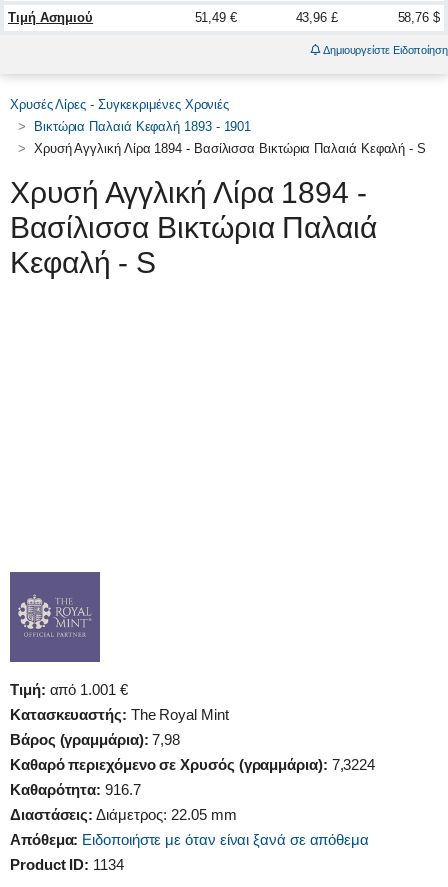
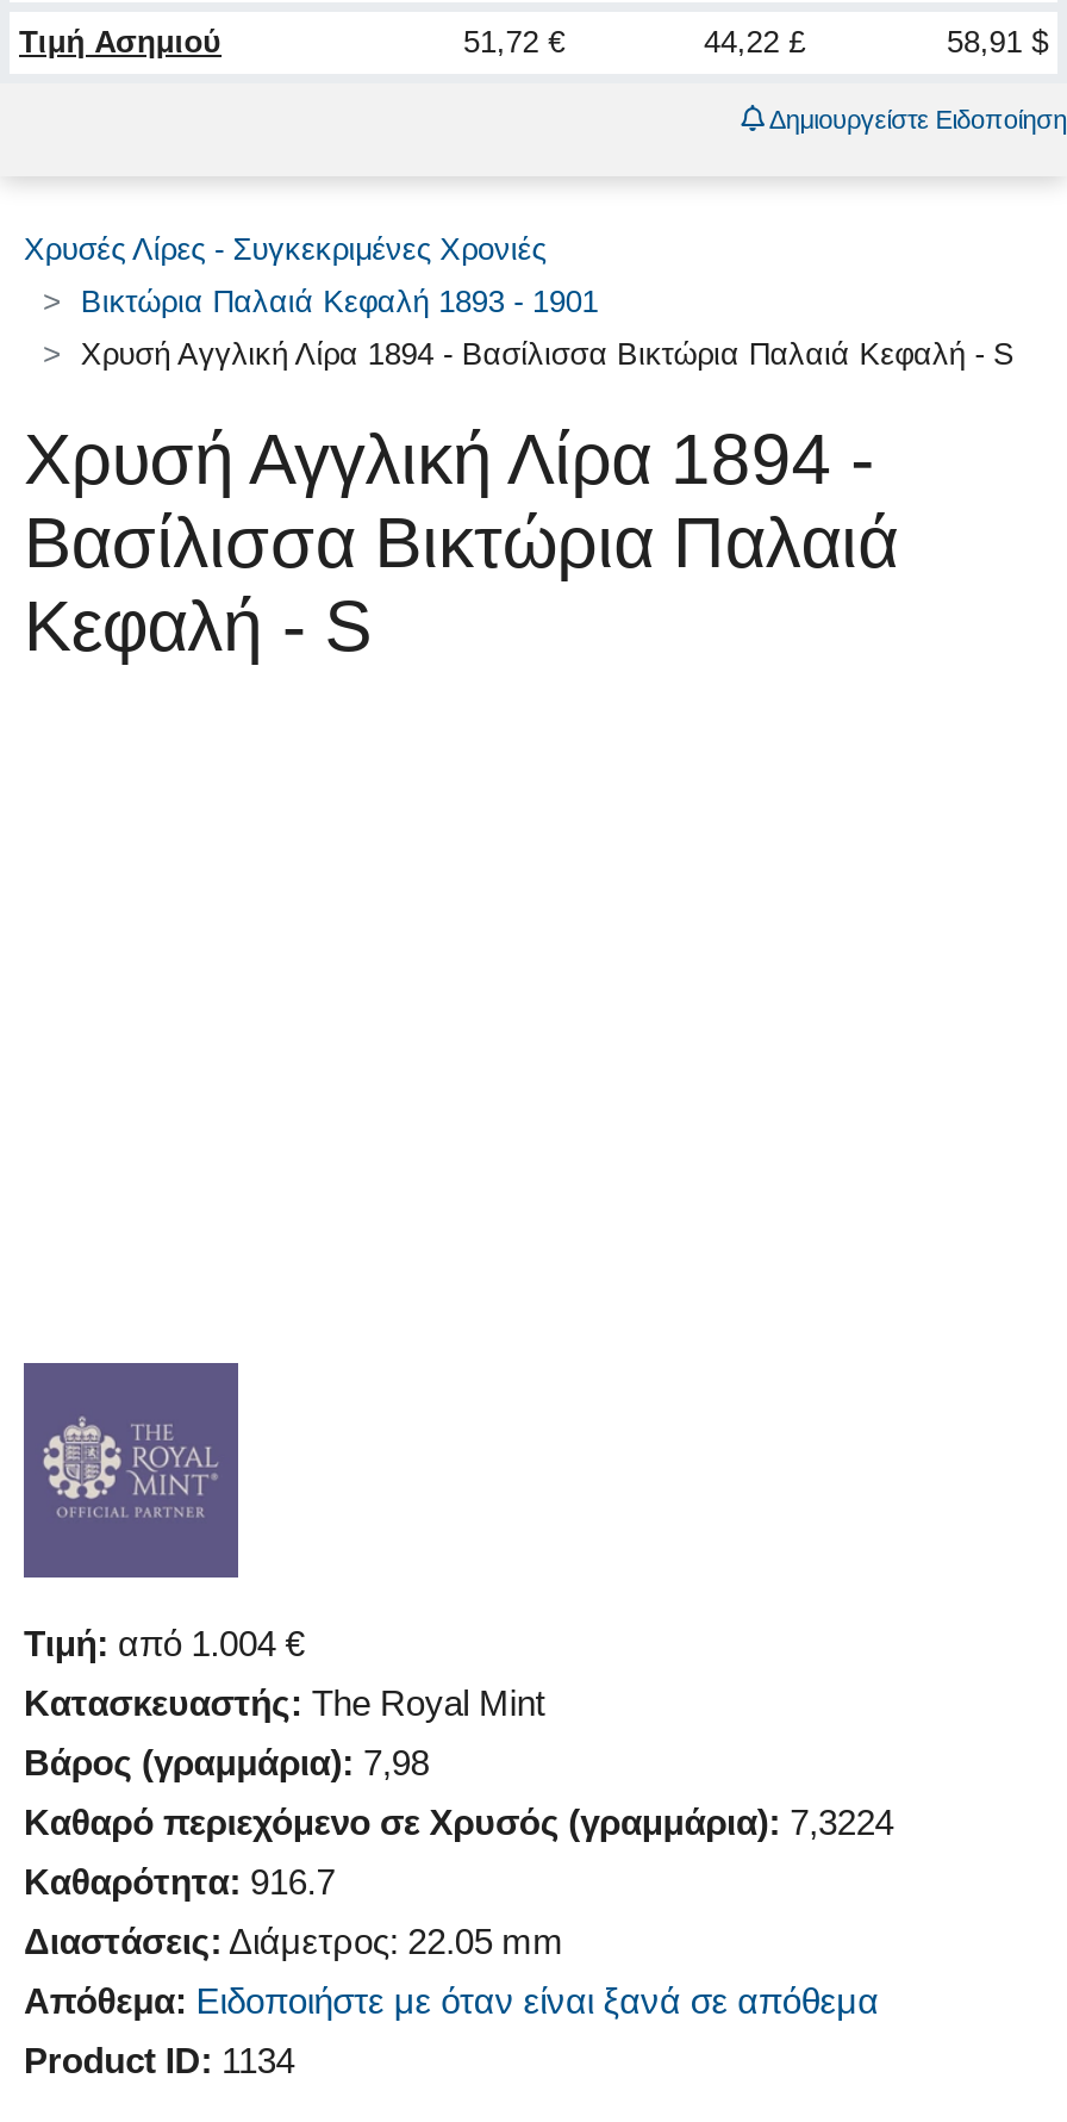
- 51,49 €
+ 51,72 €

- 43,96 £
+ 44,22 £

- 58,76 $
+ 58,91 $

- Τιμή: από 1.001 €
+ Τιμή: από 1.004 €
